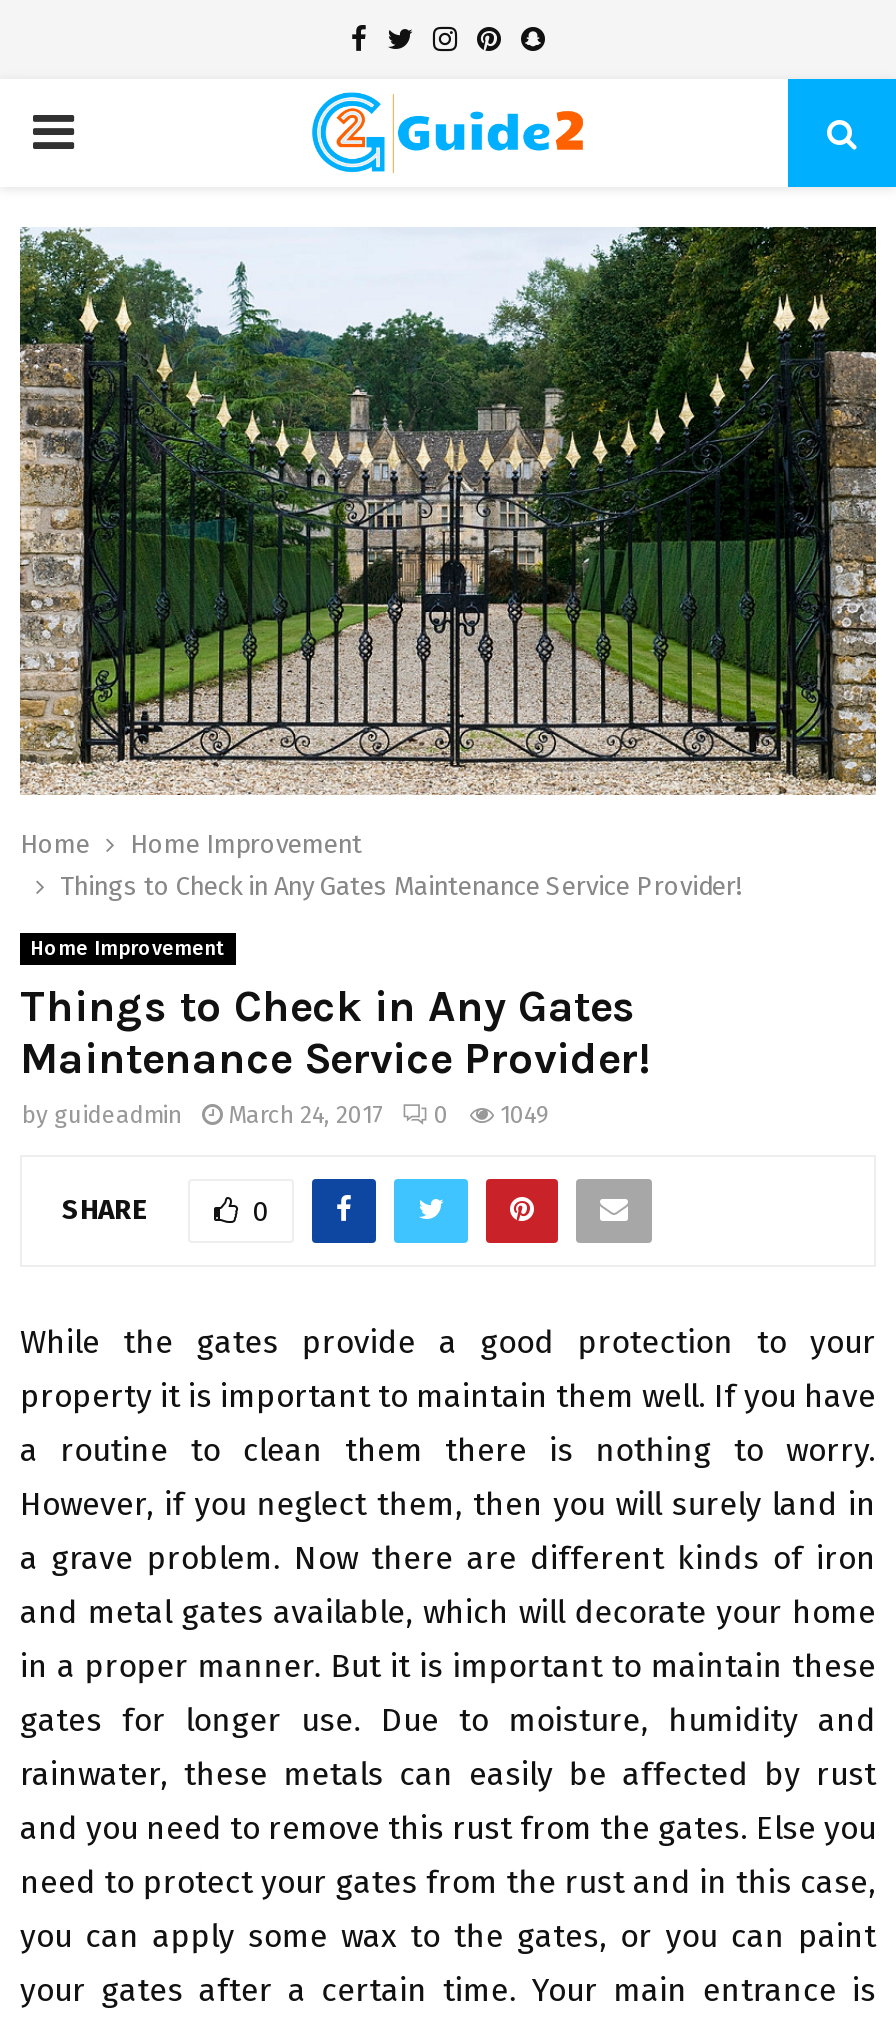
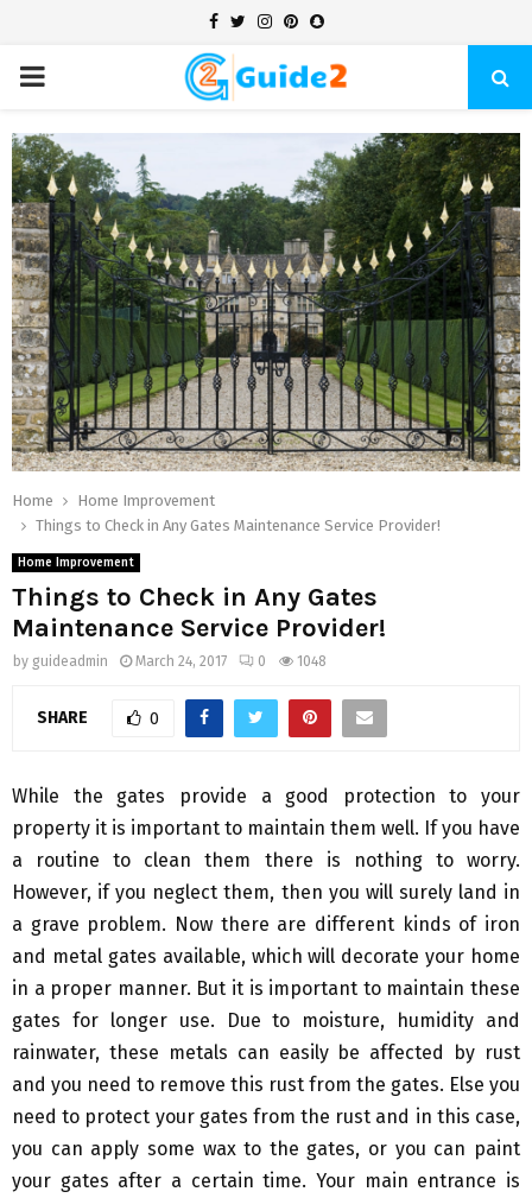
- by guideadmin March 24, 2017 0 1049
+ by guideadmin March 24, 2017 0 1048
